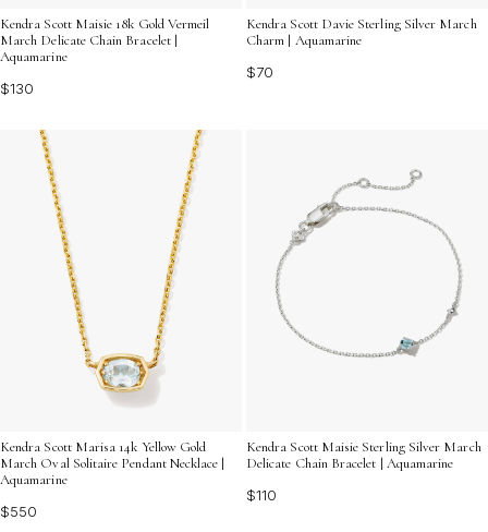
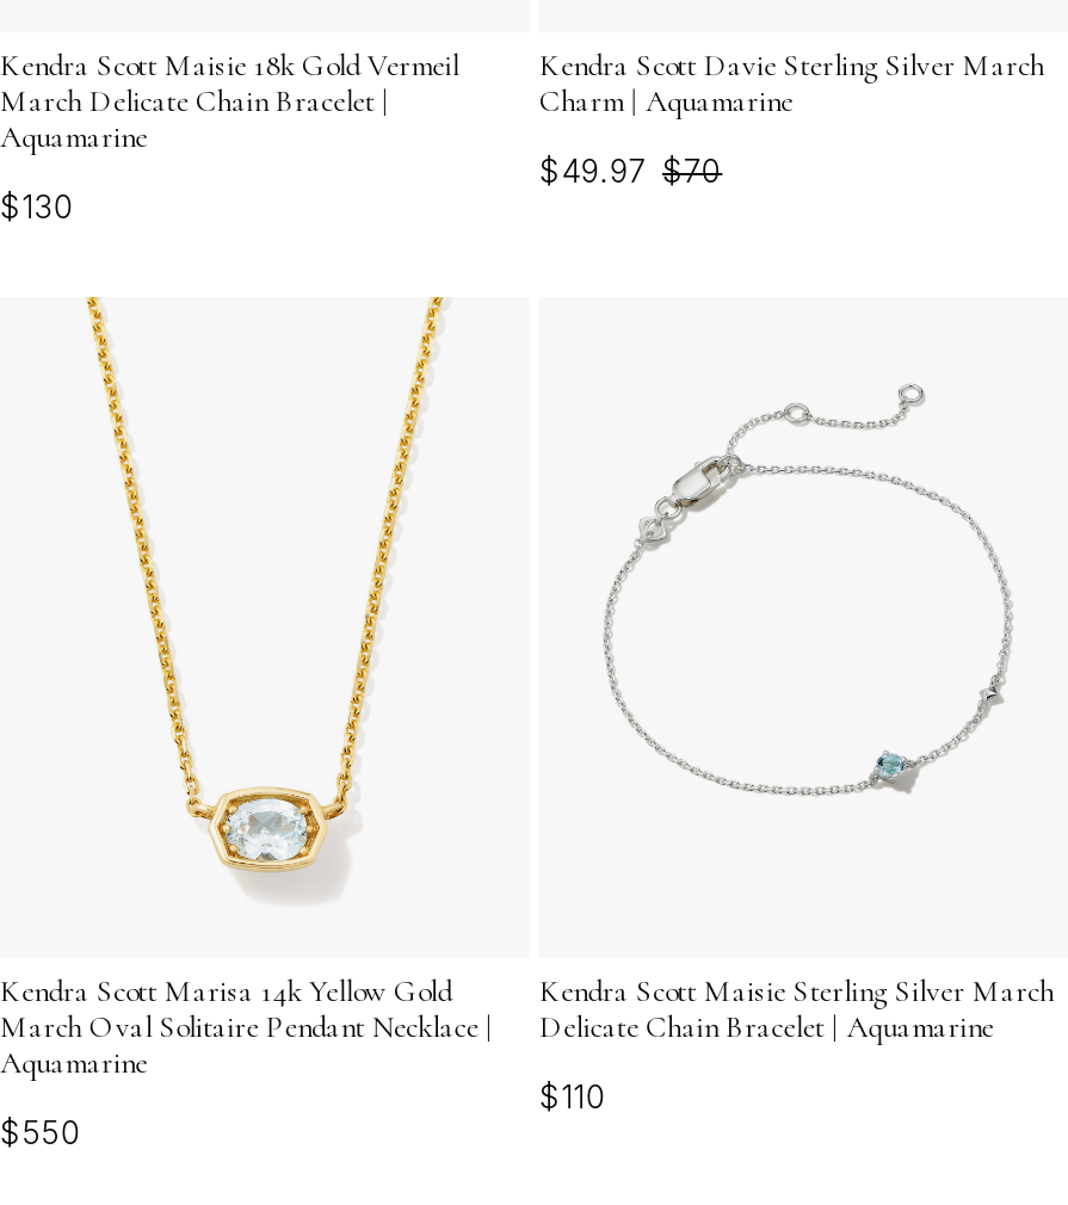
- $70
+ $49.97 $70
